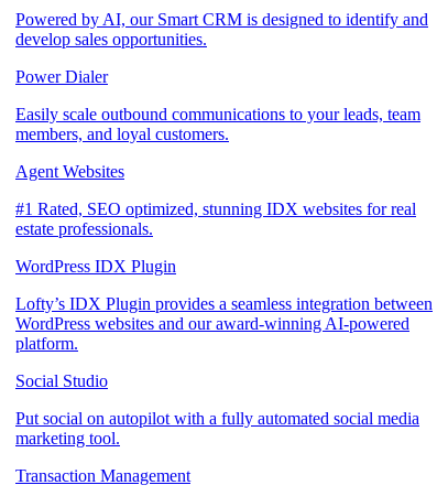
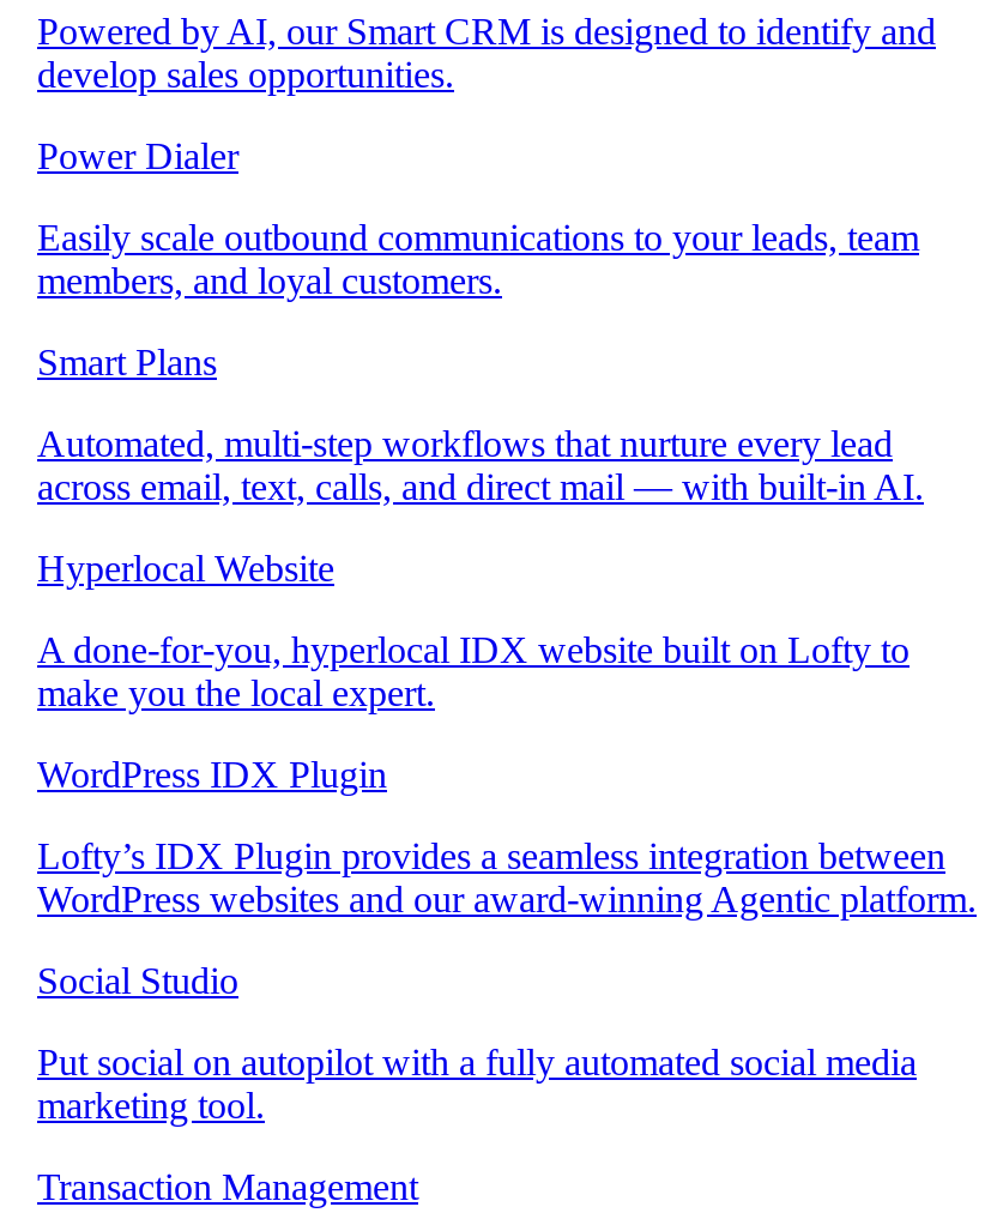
- Agent Websites
- #1 Rated, SEO optimized, stunning IDX websites for real
- estate professionals.
+ Smart Plans
+ Automated, multi-step workflows that nurture every lead
+ across email, text, calls, and direct mail — with built-in AI.
+ Hyperlocal Website
+ A done-for-you, hyperlocal IDX website built on Lofty to
+ make you the local expert.

moved down: WordPress IDX Plugin | Lofty’s IDX Plugin provides a seamless integration between

- WordPress websites and our award-winning AI-powered
- platform.
+ WordPress websites and our award-winning Agentic platform.
